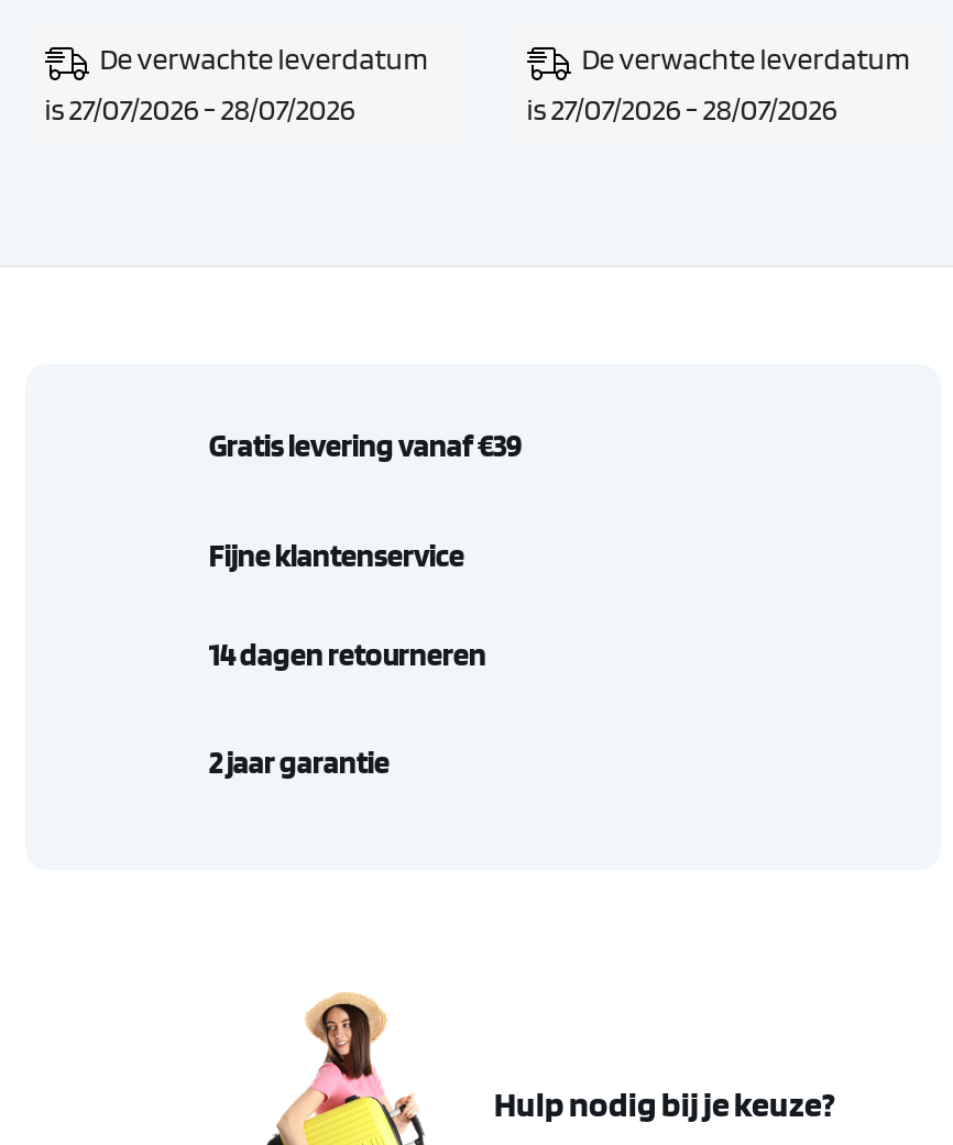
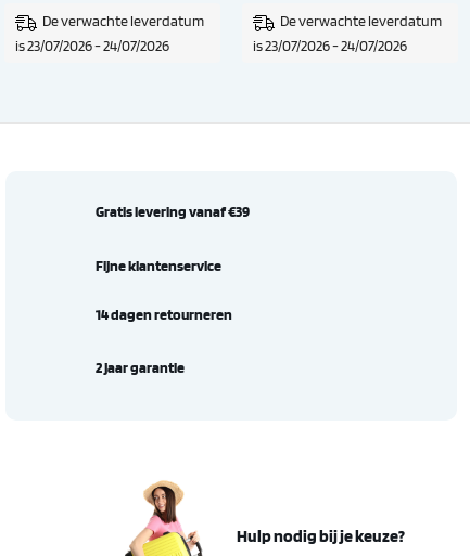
- is 27/07/2026 - 28/07/2026
+ is 23/07/2026 - 24/07/2026

- is 27/07/2026 - 28/07/2026
+ is 23/07/2026 - 24/07/2026
